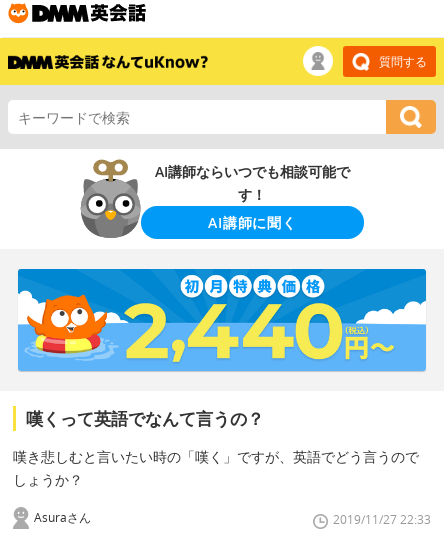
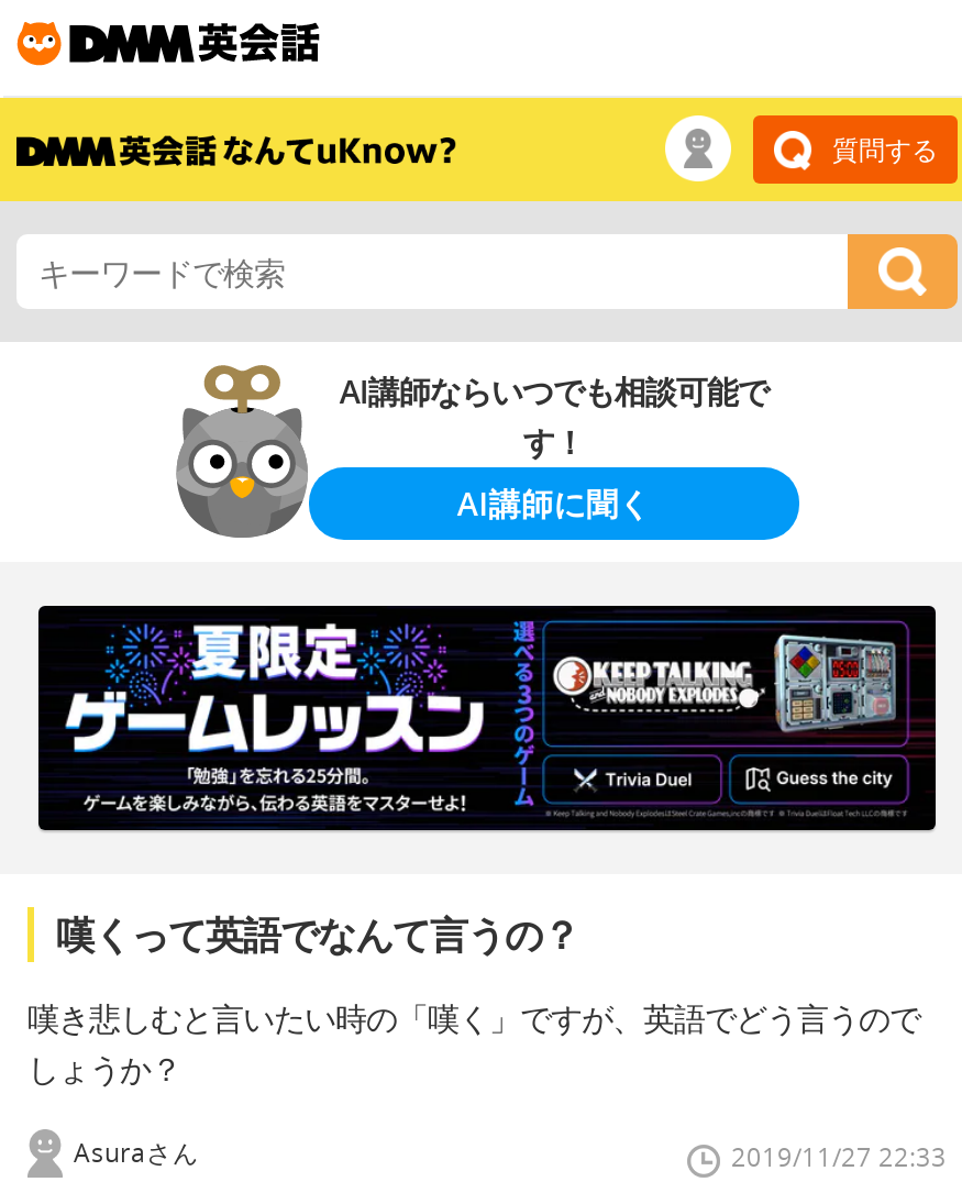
- [image]
+ [image]
